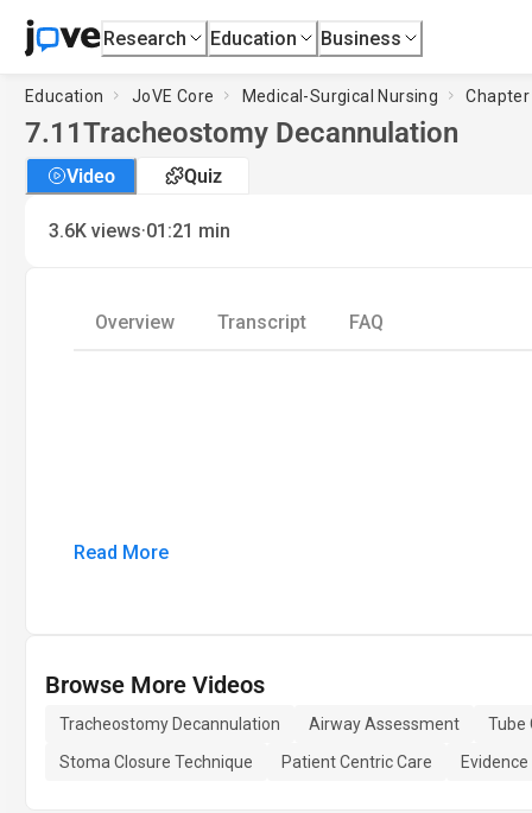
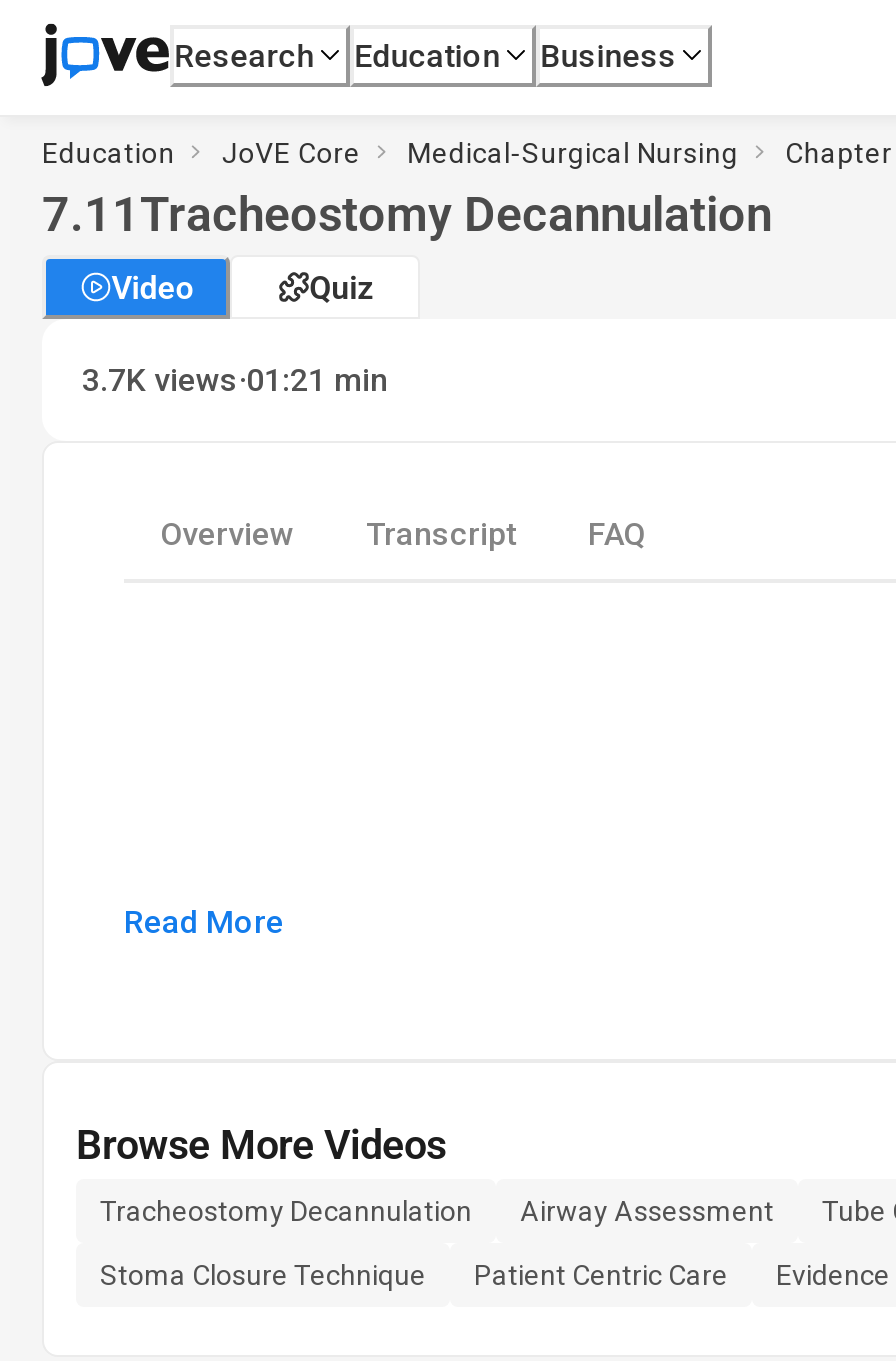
- 3.6K views·01:21 min
+ 3.7K views·01:21 min
